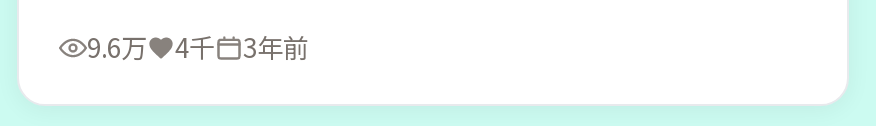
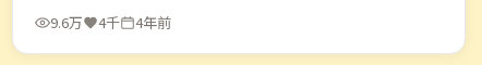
- 3年前
+ 4年前
